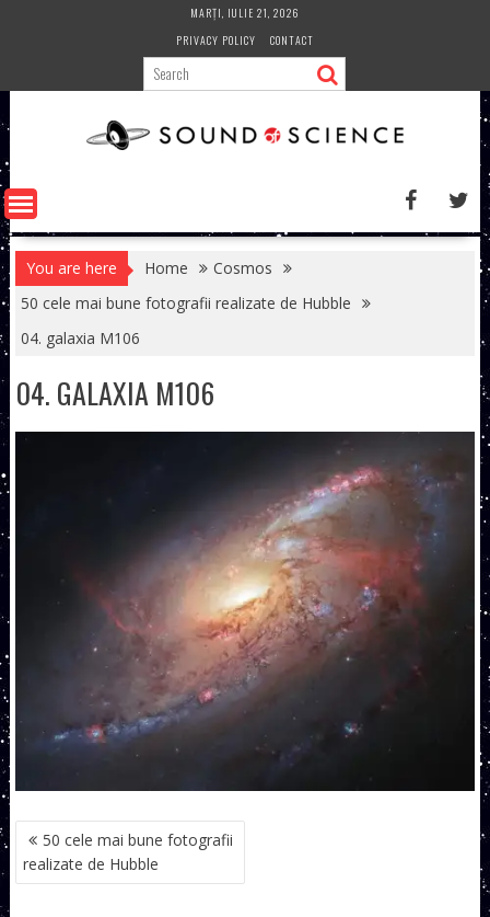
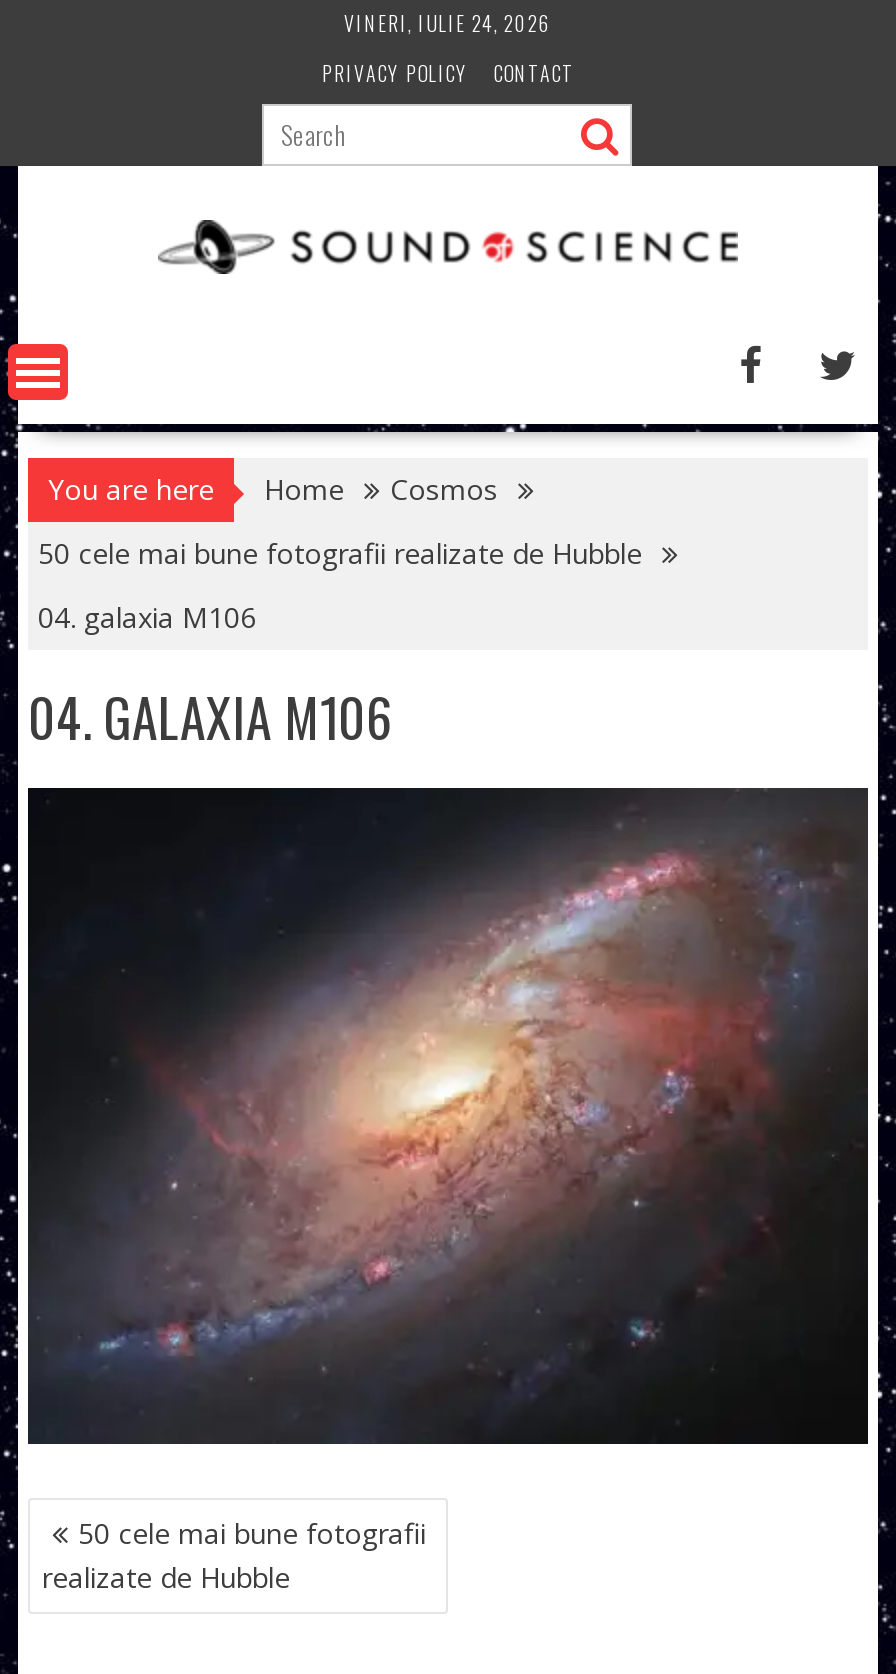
- MARȚI, IULIE 21, 2026
+ VINERI, IULIE 24, 2026
